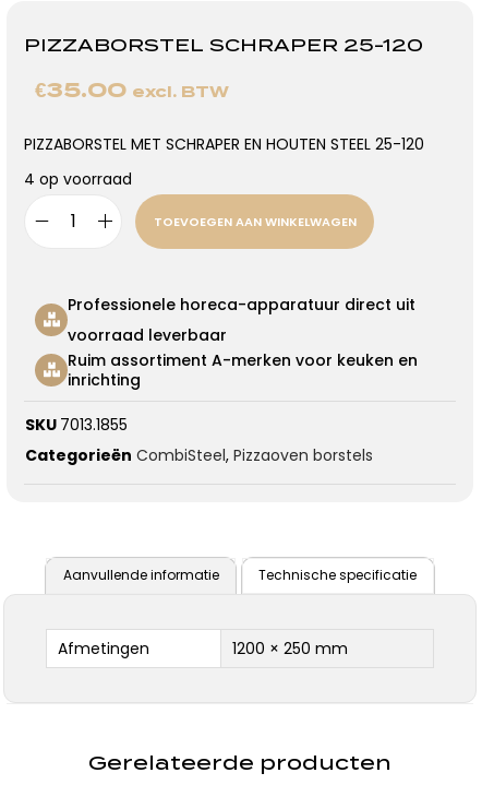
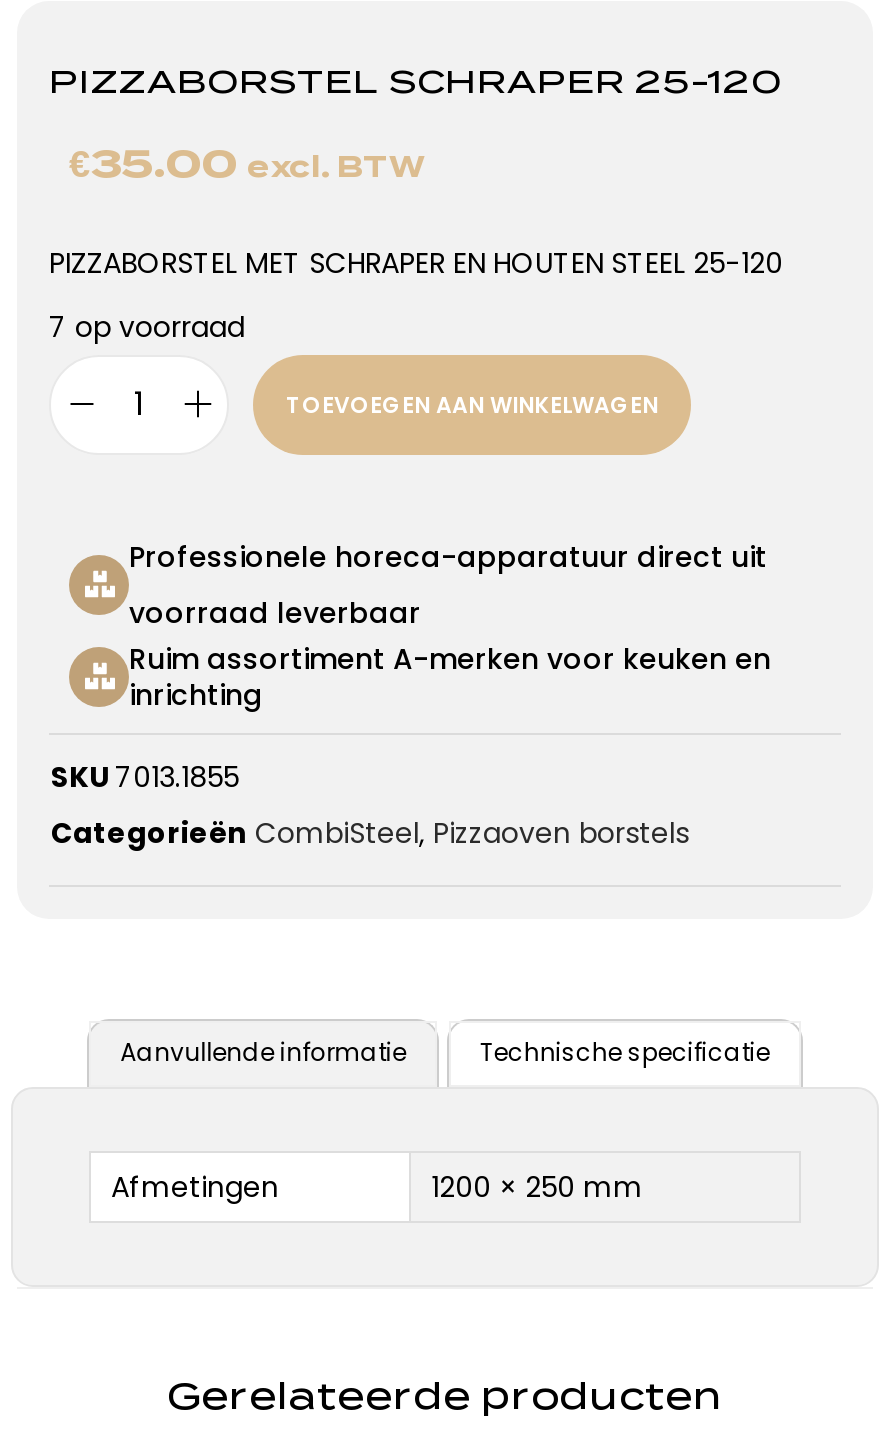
- 4 op voorraad
+ 7 op voorraad
